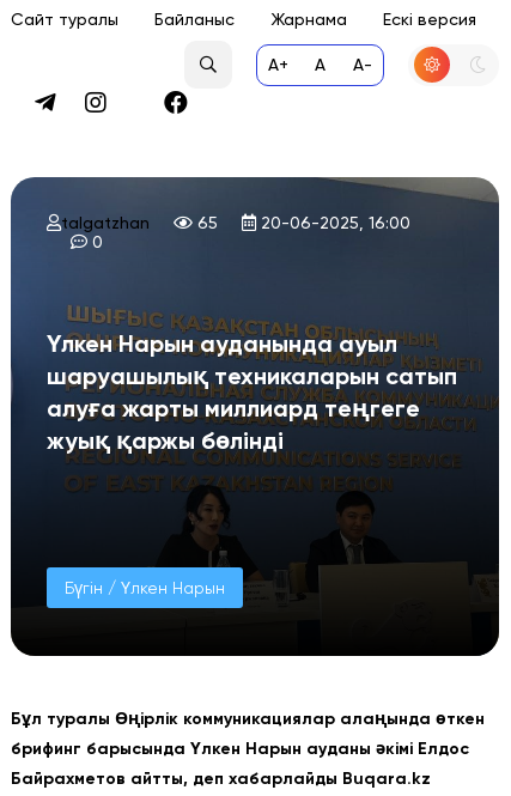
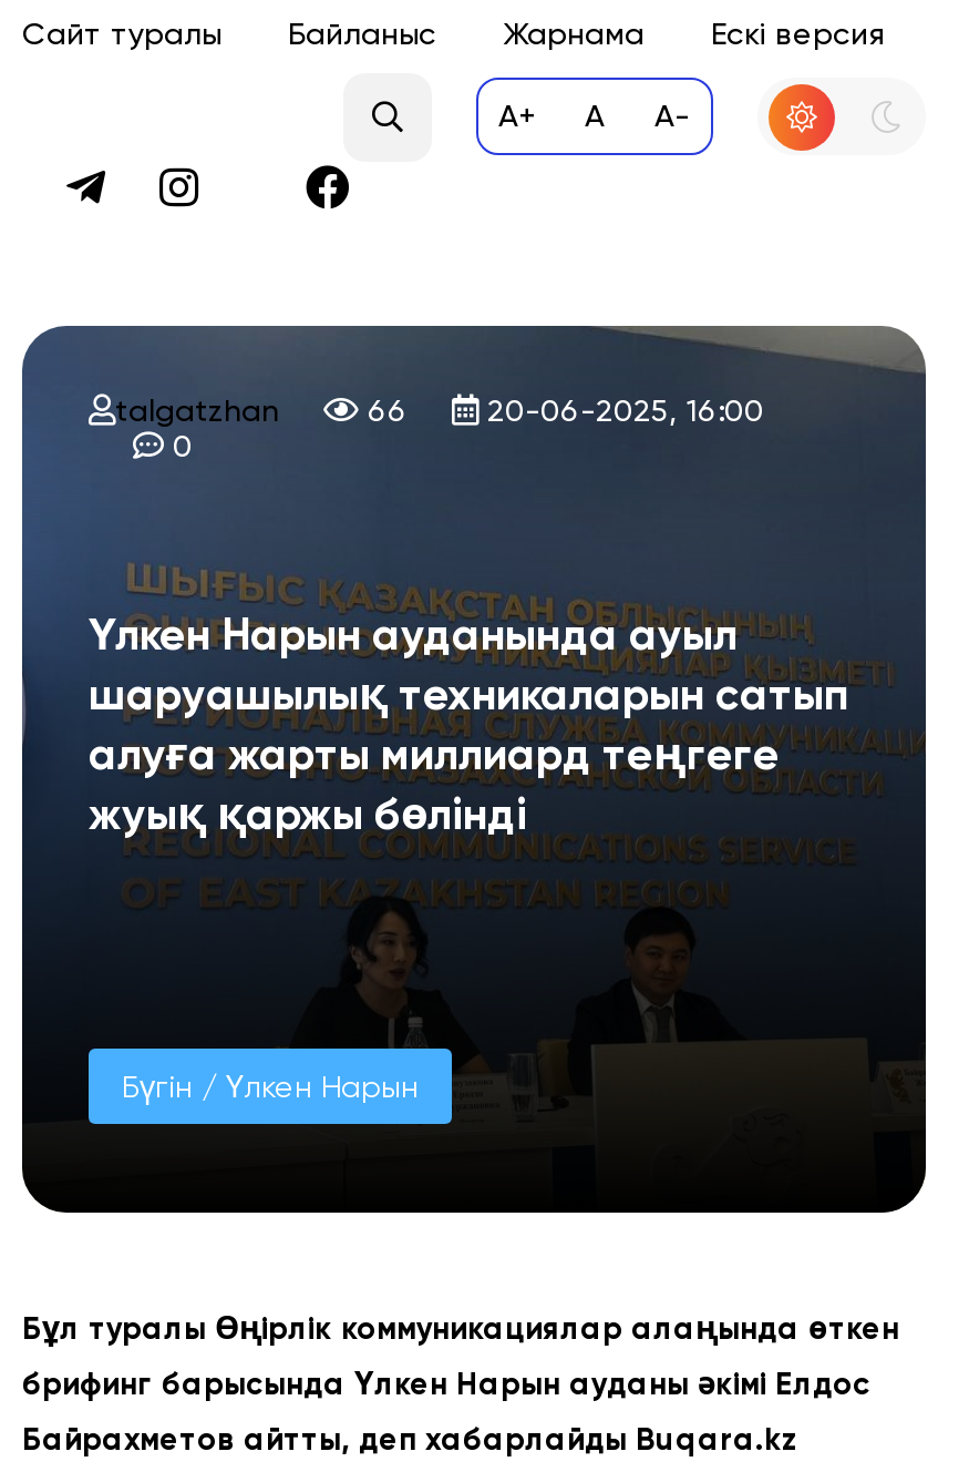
- 65 20-06-2025, 16:00
+ 66 20-06-2025, 16:00
